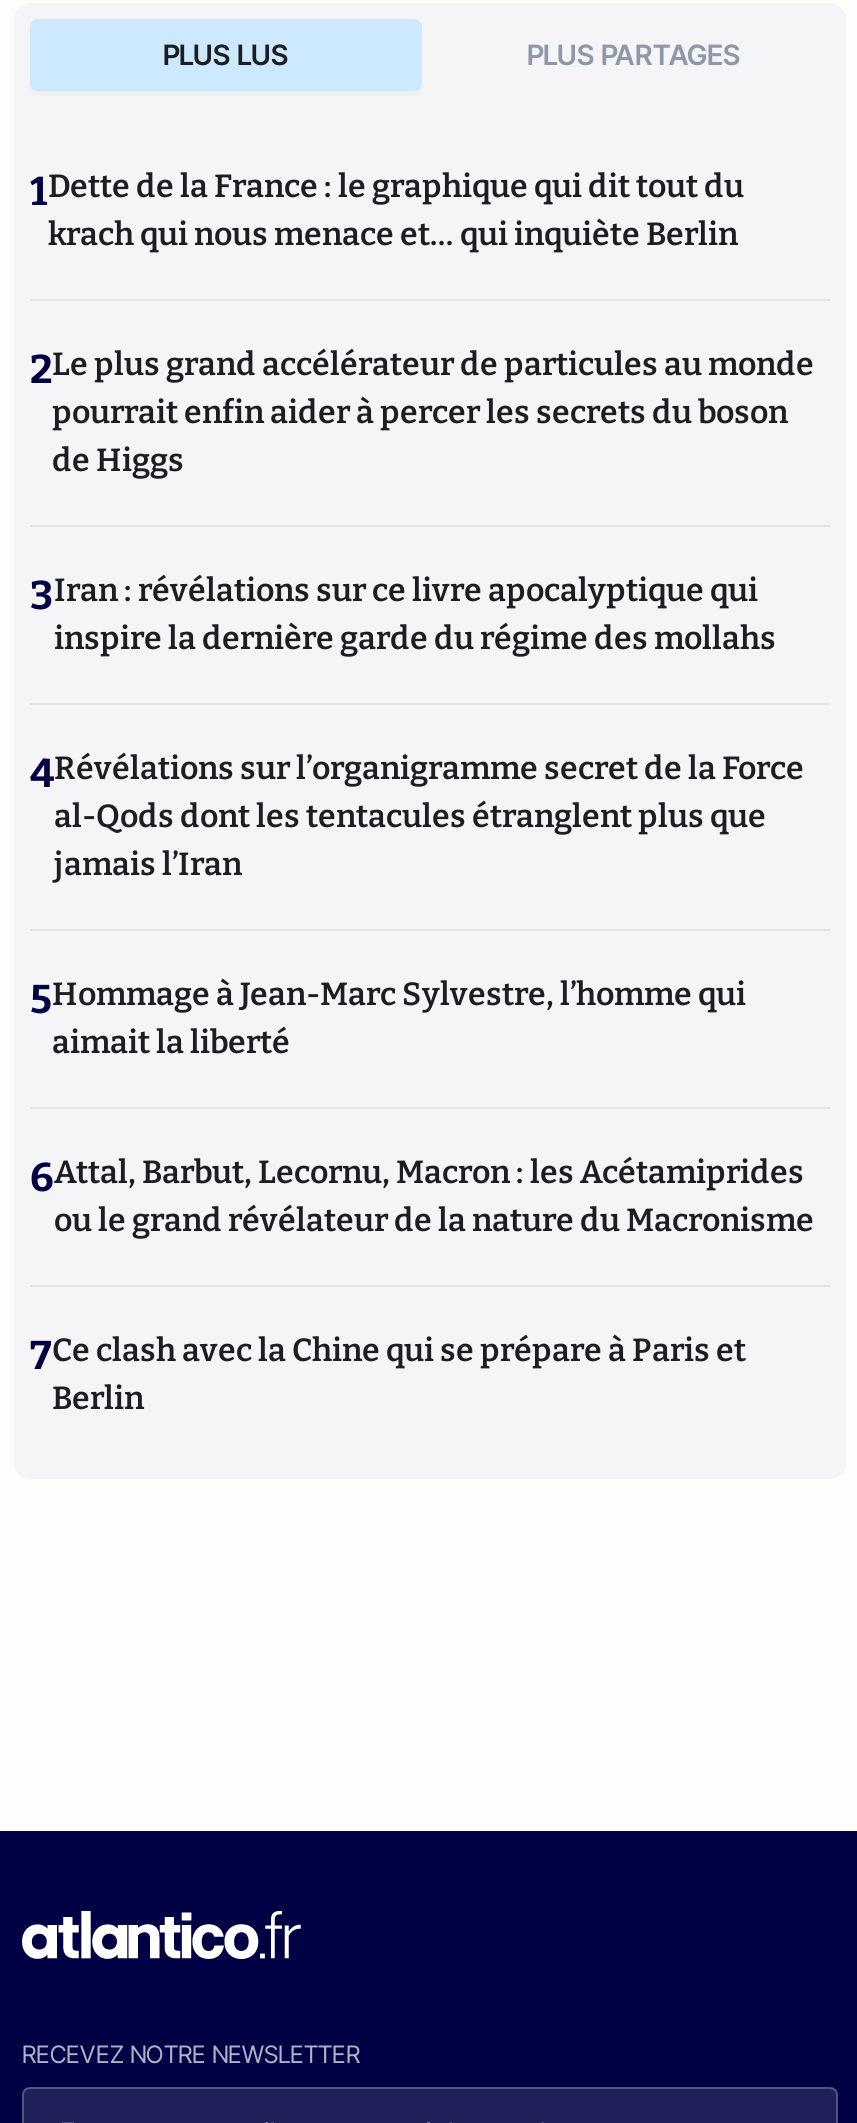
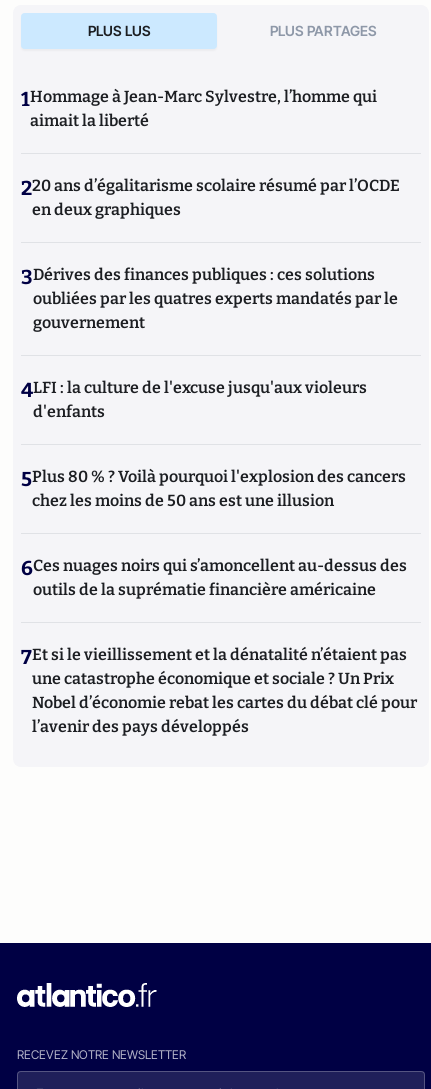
- 1Dette de la France : le graphique qui dit tout du
- krach qui nous menace et… qui inquiète Berlin
- 2Le plus grand accélérateur de particules au monde
- pourrait enfin aider à percer les secrets du boson
- de Higgs
- 3Iran : révélations sur ce livre apocalyptique qui
- inspire la dernière garde du régime des mollahs
- 4Révélations sur l’organigramme secret de la Force
- al-Qods dont les tentacules étranglent plus que
- jamais l’Iran
- 5Hommage à Jean-Marc Sylvestre, l’homme qui
+ 1Hommage à Jean-Marc Sylvestre, l’homme qui

moved up: aimait la liberté

- 6Attal, Barbut, Lecornu, Macron : les Acétamiprides
- ou le grand révélateur de la nature du Macronisme
- 7Ce clash avec la Chine qui se prépare à Paris et
- Berlin
+ 220 ans d’égalitarisme scolaire résumé par l’OCDE
+ en deux graphiques
+ 3Dérives des finances publiques : ces solutions
+ oubliées par les quatres experts mandatés par le
+ gouvernement
+ 4LFI : la culture de l'excuse jusqu'aux violeurs
+ d'enfants
+ 5Plus 80 % ? Voilà pourquoi l'explosion des cancers
+ chez les moins de 50 ans est une illusion
+ 6Ces nuages noirs qui s’amoncellent au-dessus des
+ outils de la suprématie financière américaine
+ 7Et si le vieillissement et la dénatalité n’étaient pas
+ une catastrophe économique et sociale ? Un Prix
+ Nobel d’économie rebat les cartes du débat clé pour
+ l’avenir des pays développés
